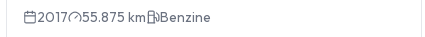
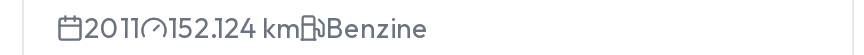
- 2017
- 55.875 km
+ 2011
+ 152.124 km
